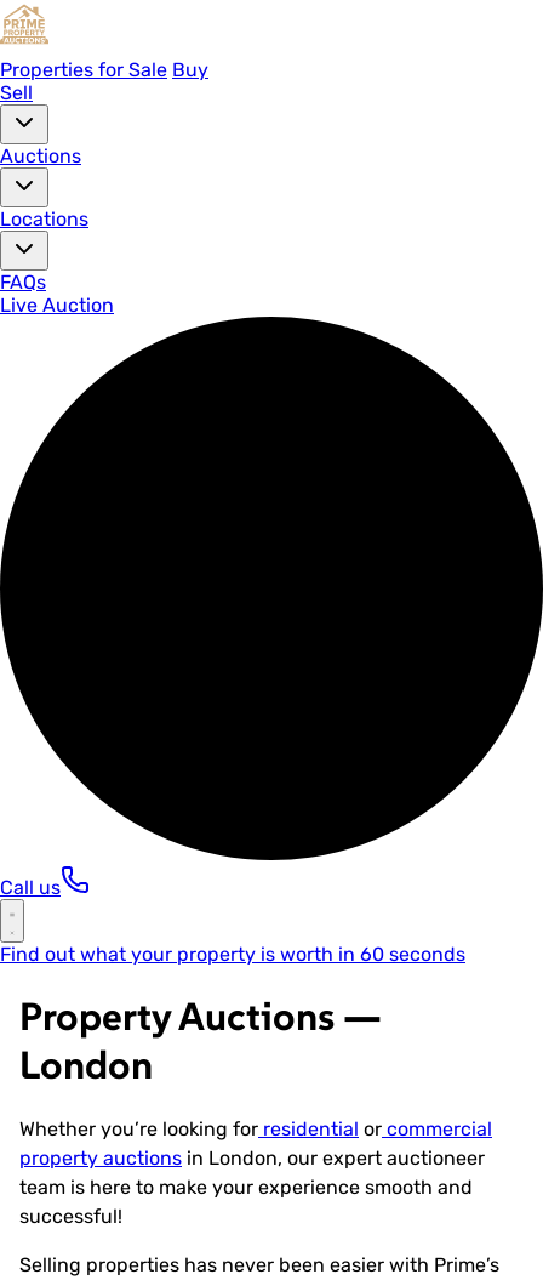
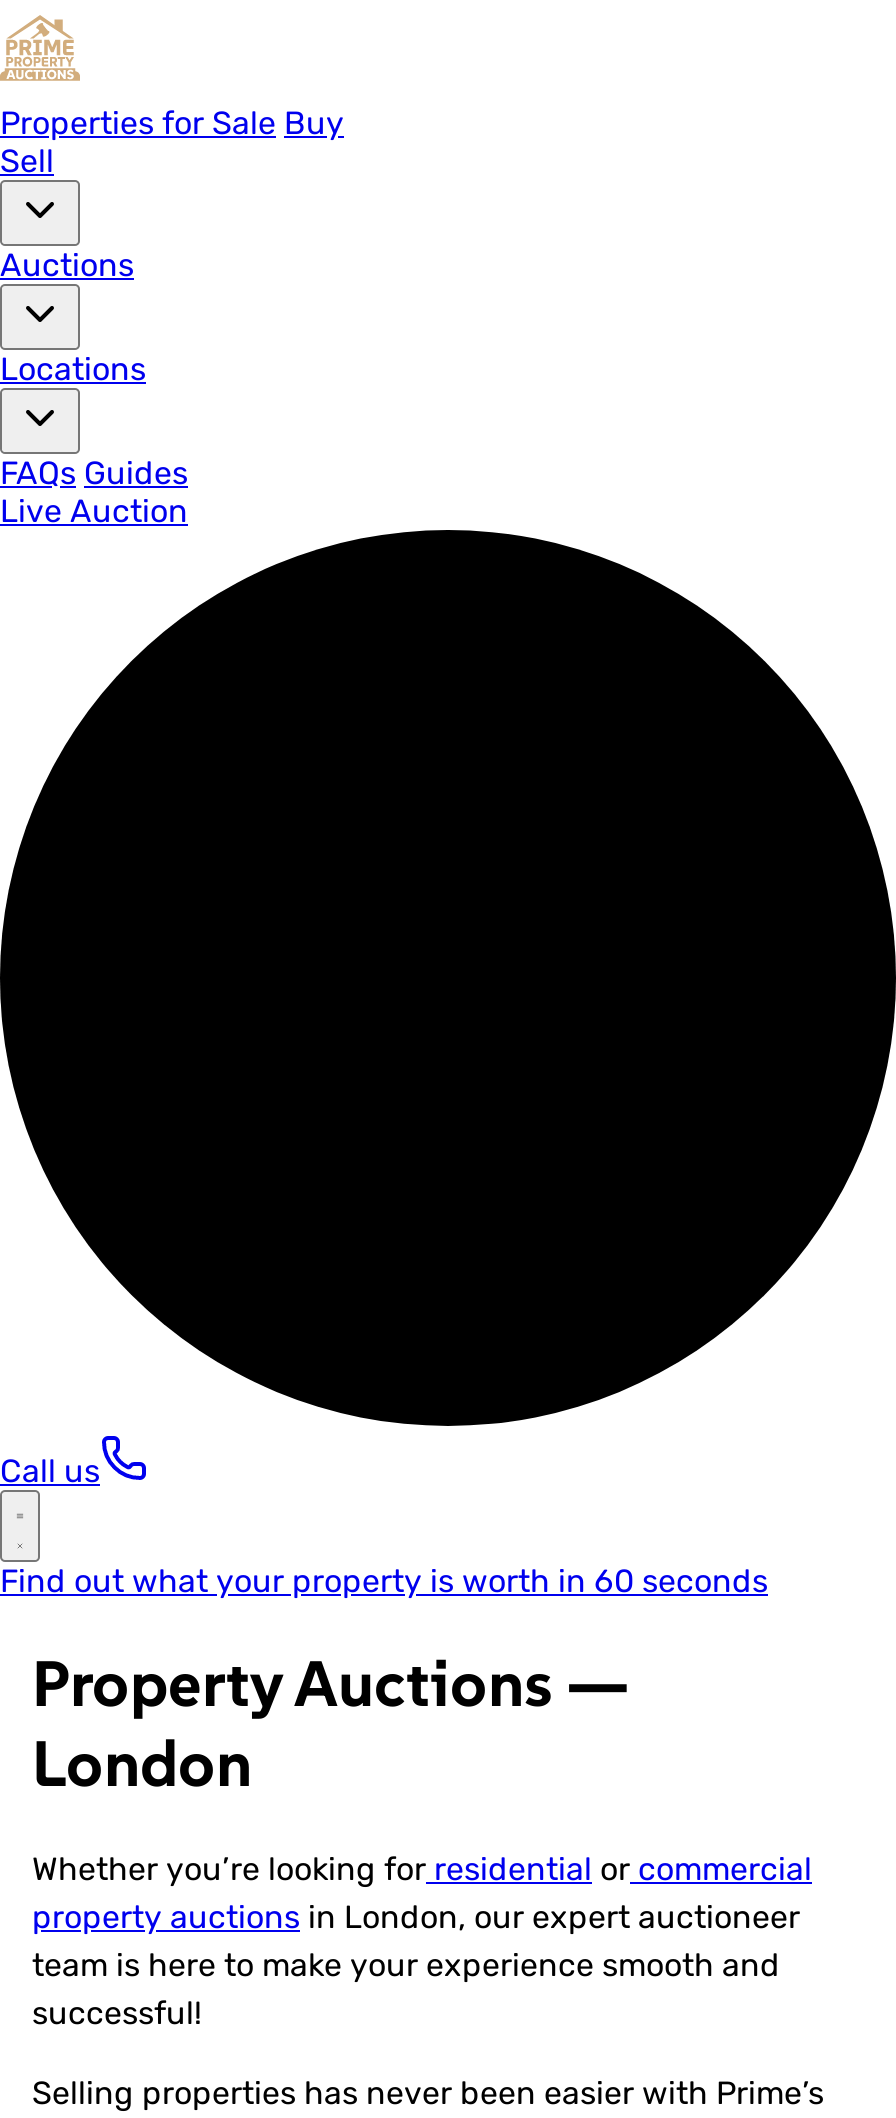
- FAQs
+ FAQs Guides
